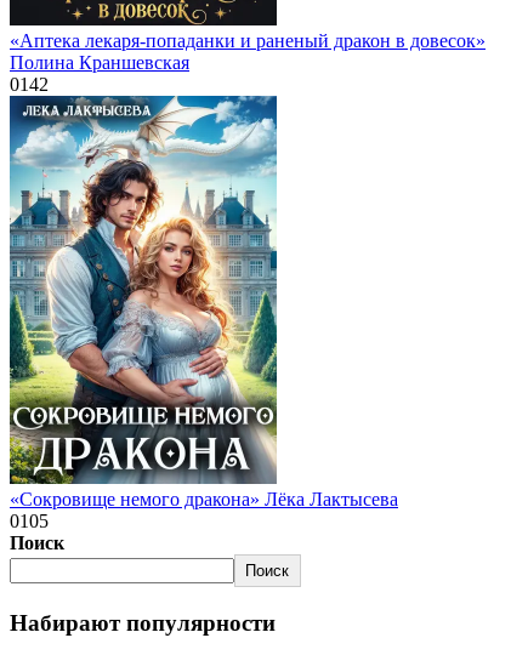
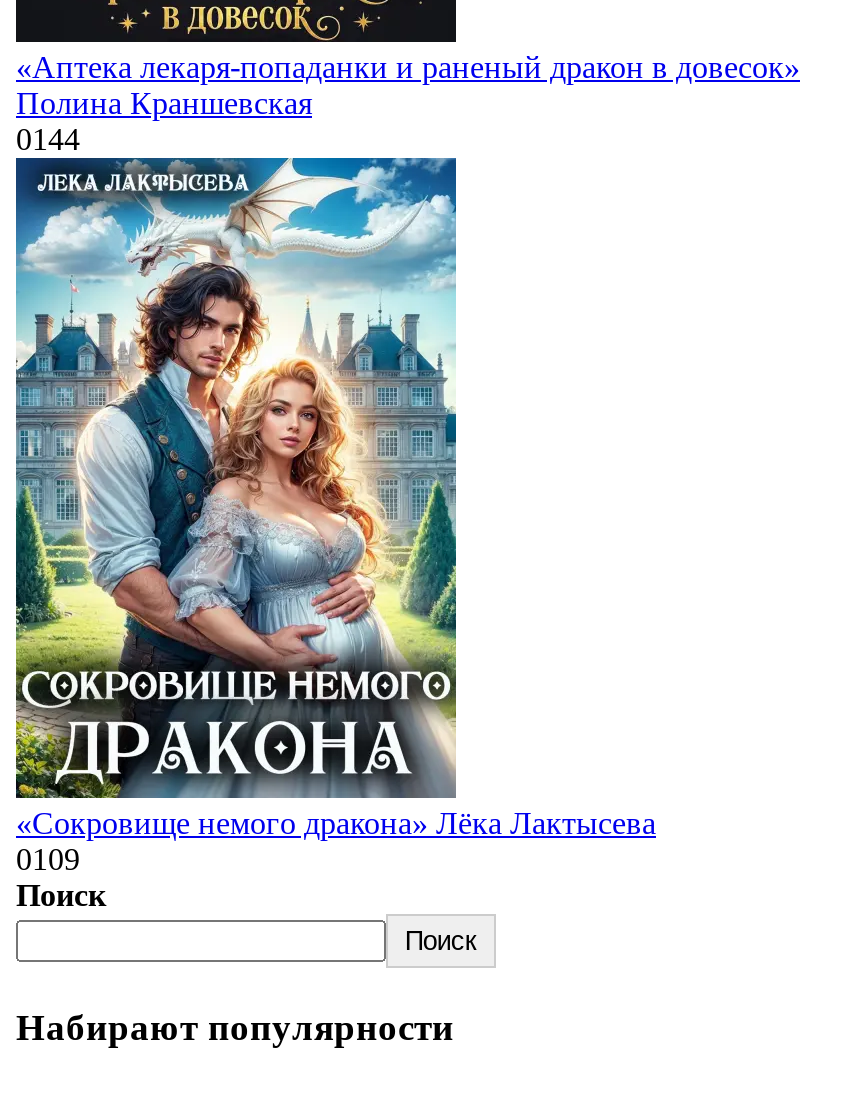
- 0142
+ 0144

- 0105
+ 0109
